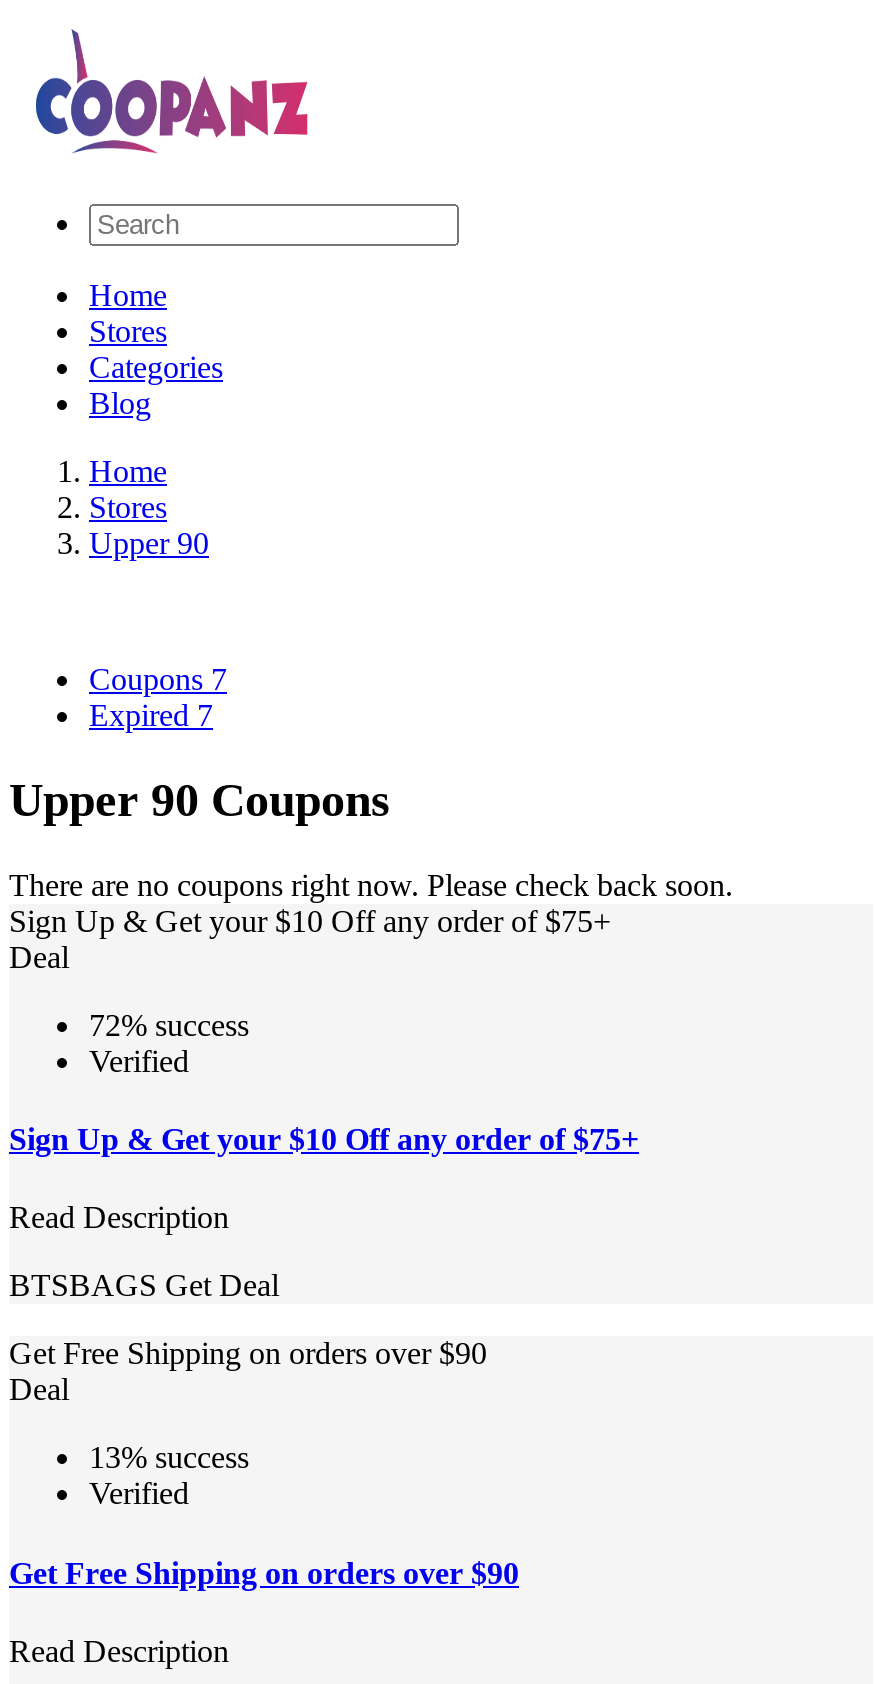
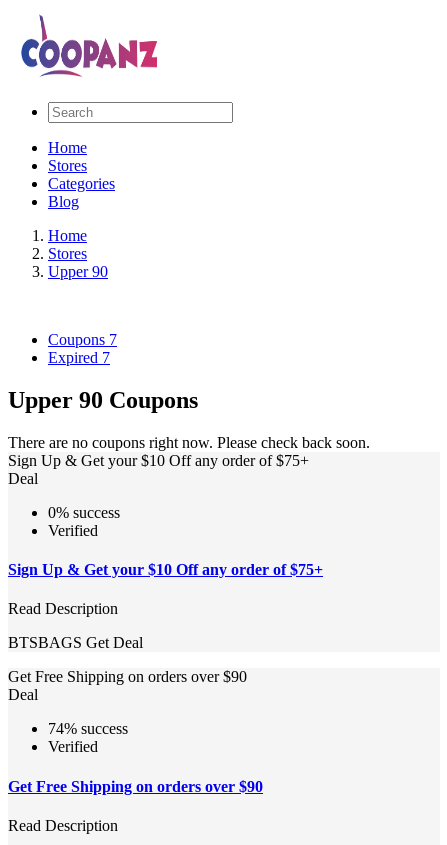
- 72% success
+ 0% success

- 13% success
+ 74% success
